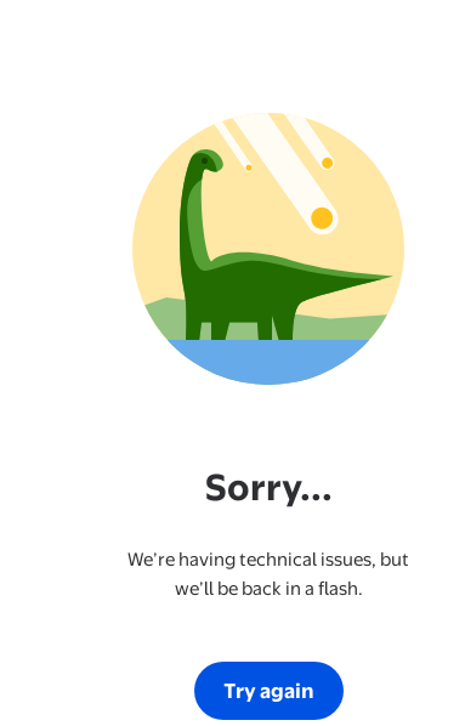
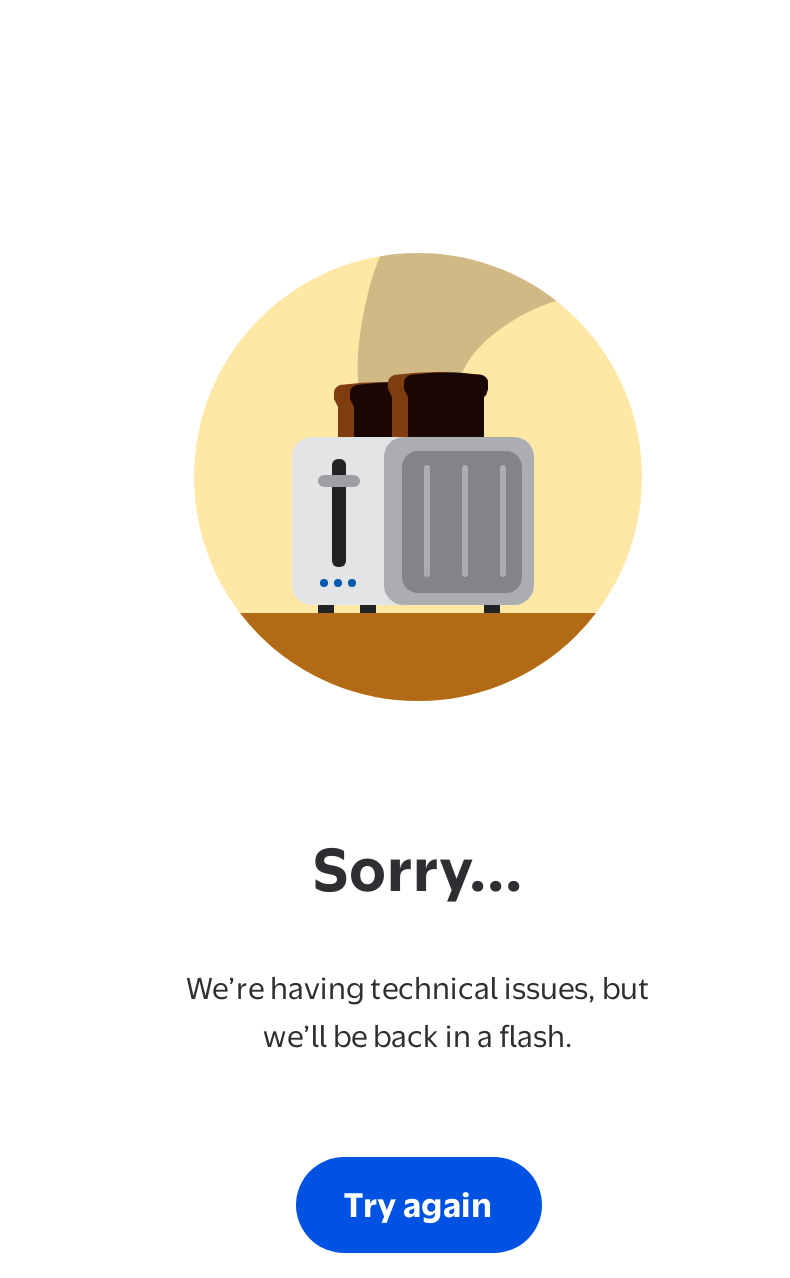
- [image]
+ [image]
